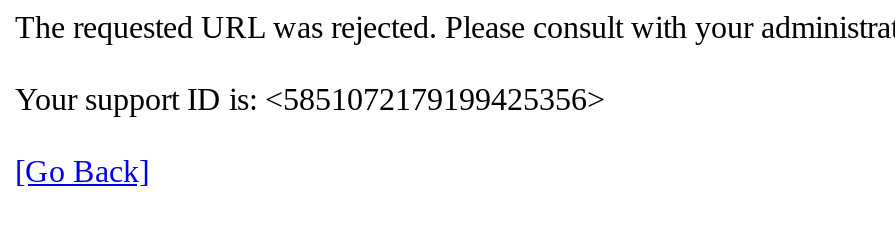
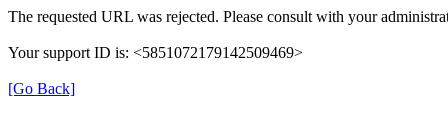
- Your support ID is: <5851072179199425356>
+ Your support ID is: <5851072179142509469>
